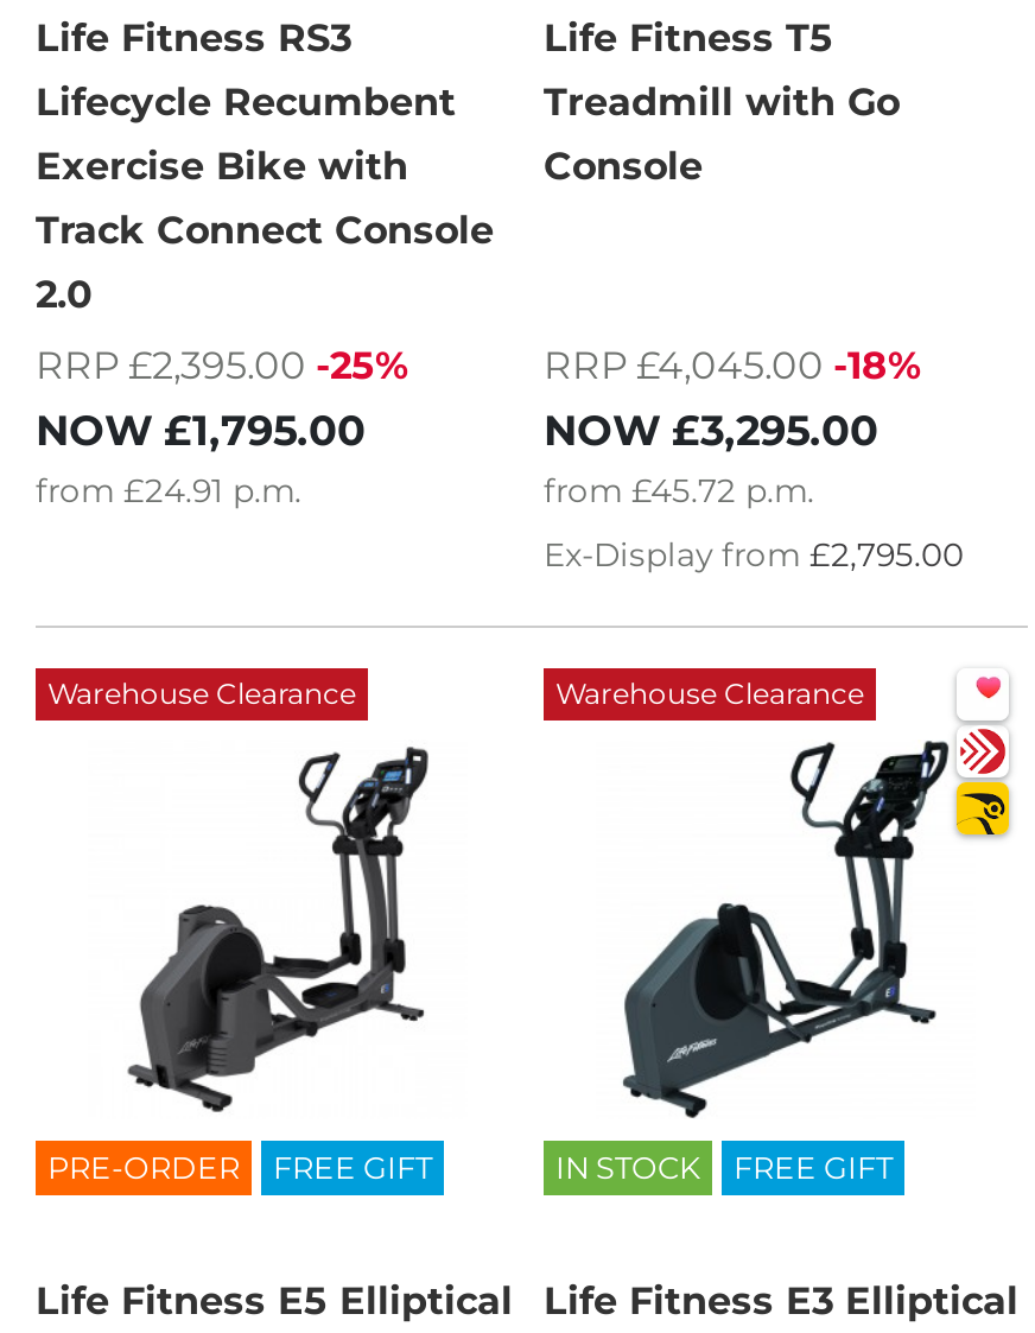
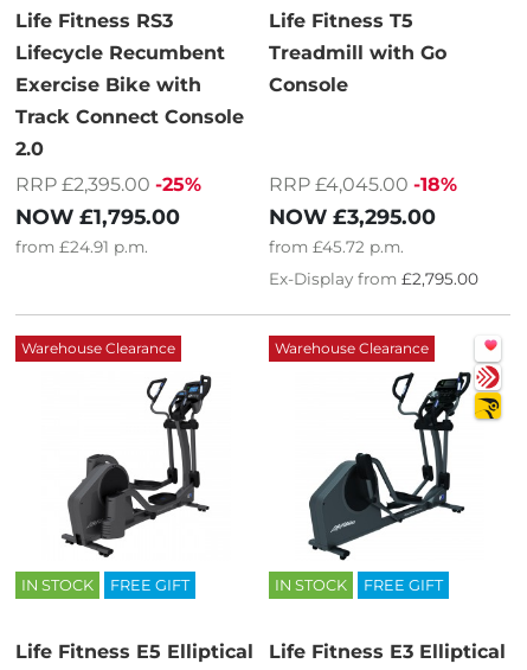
- PRE-ORDER
+ IN STOCK
